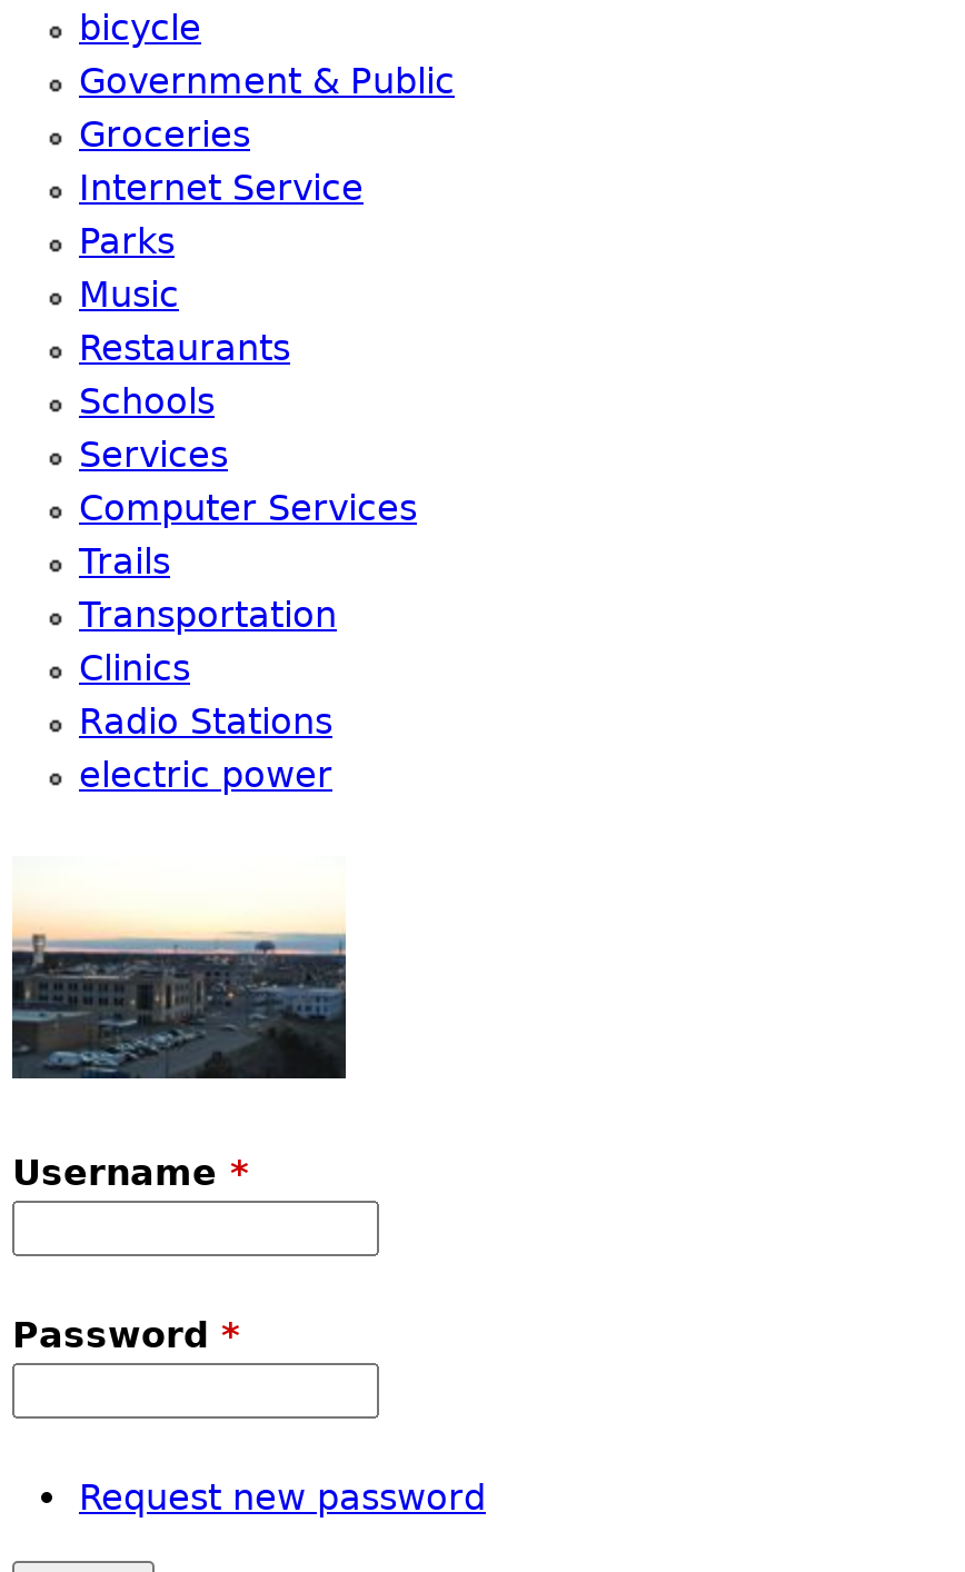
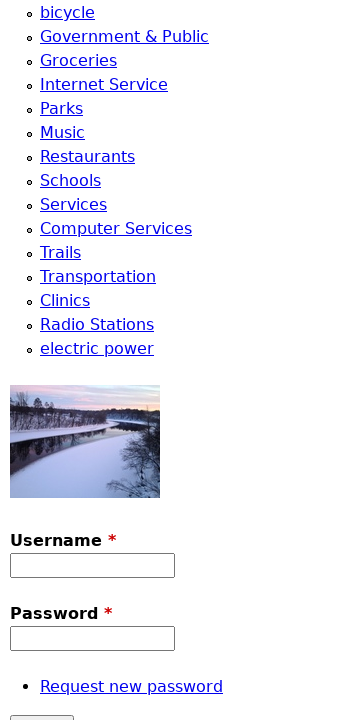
- [image]
+ [image]
